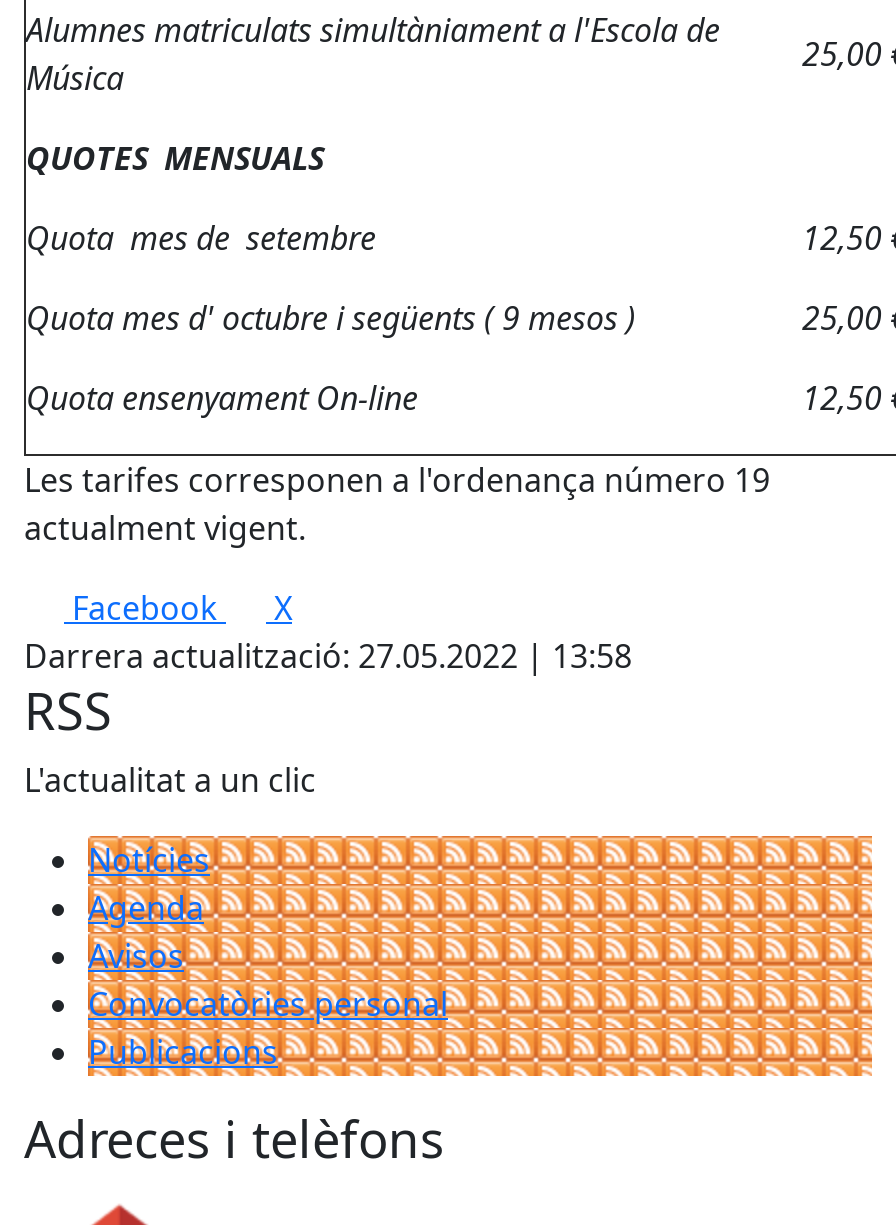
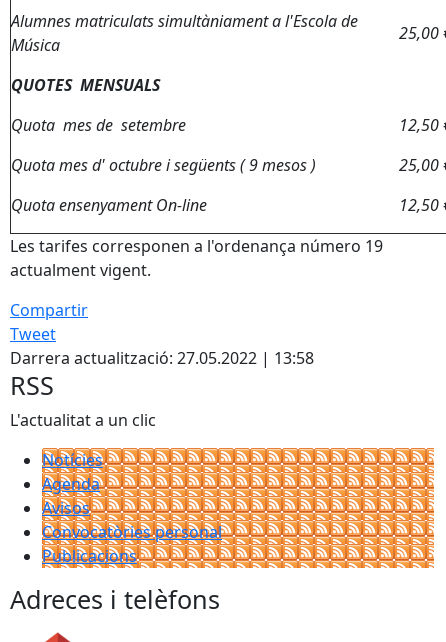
- Facebook
- X
+ Compartir
+ Tweet
